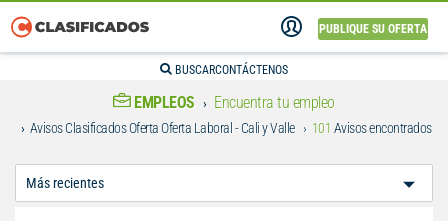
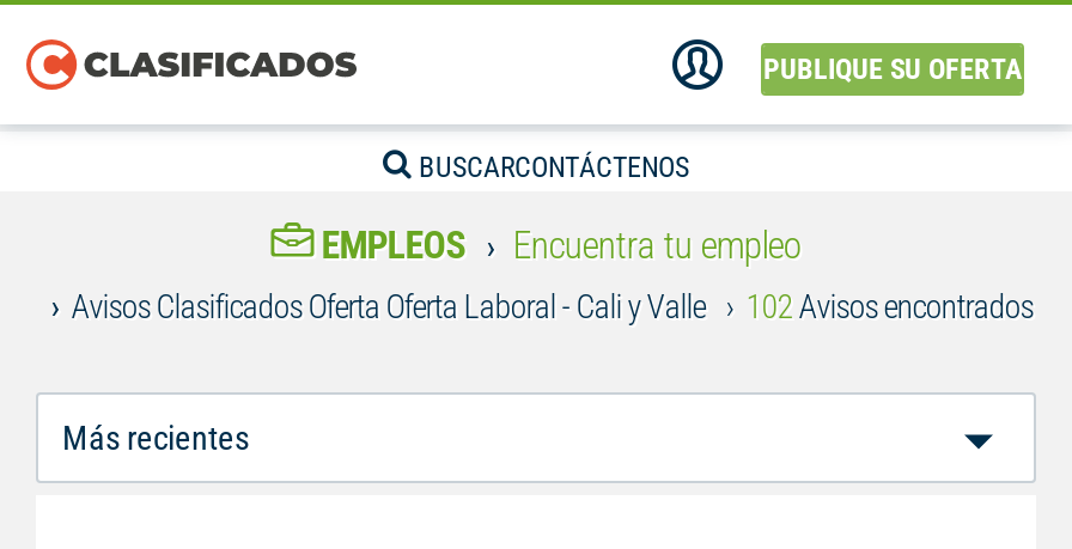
- 101 Avisos encontrados
+ 102 Avisos encontrados
